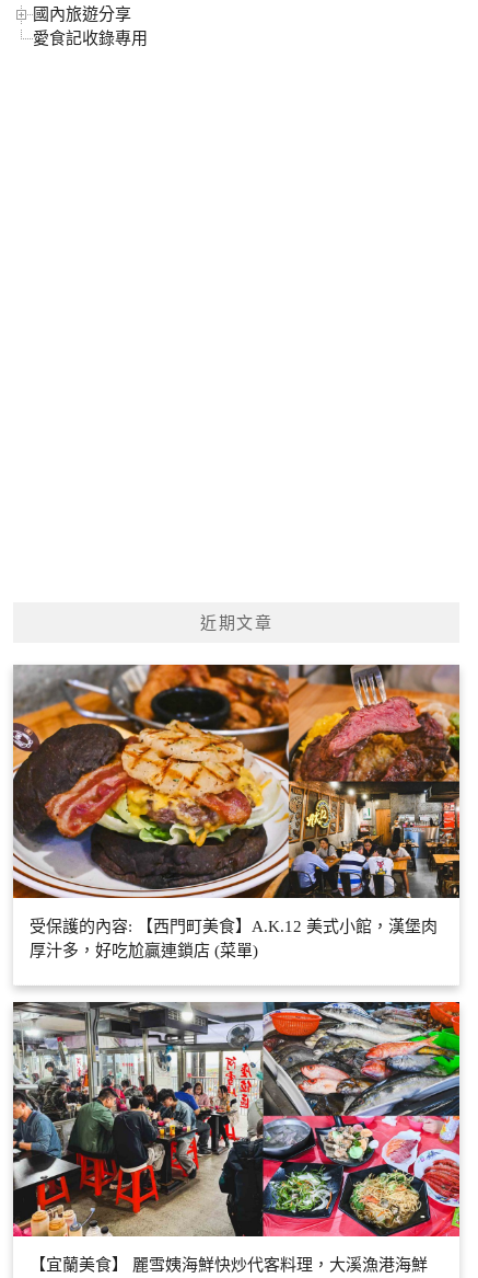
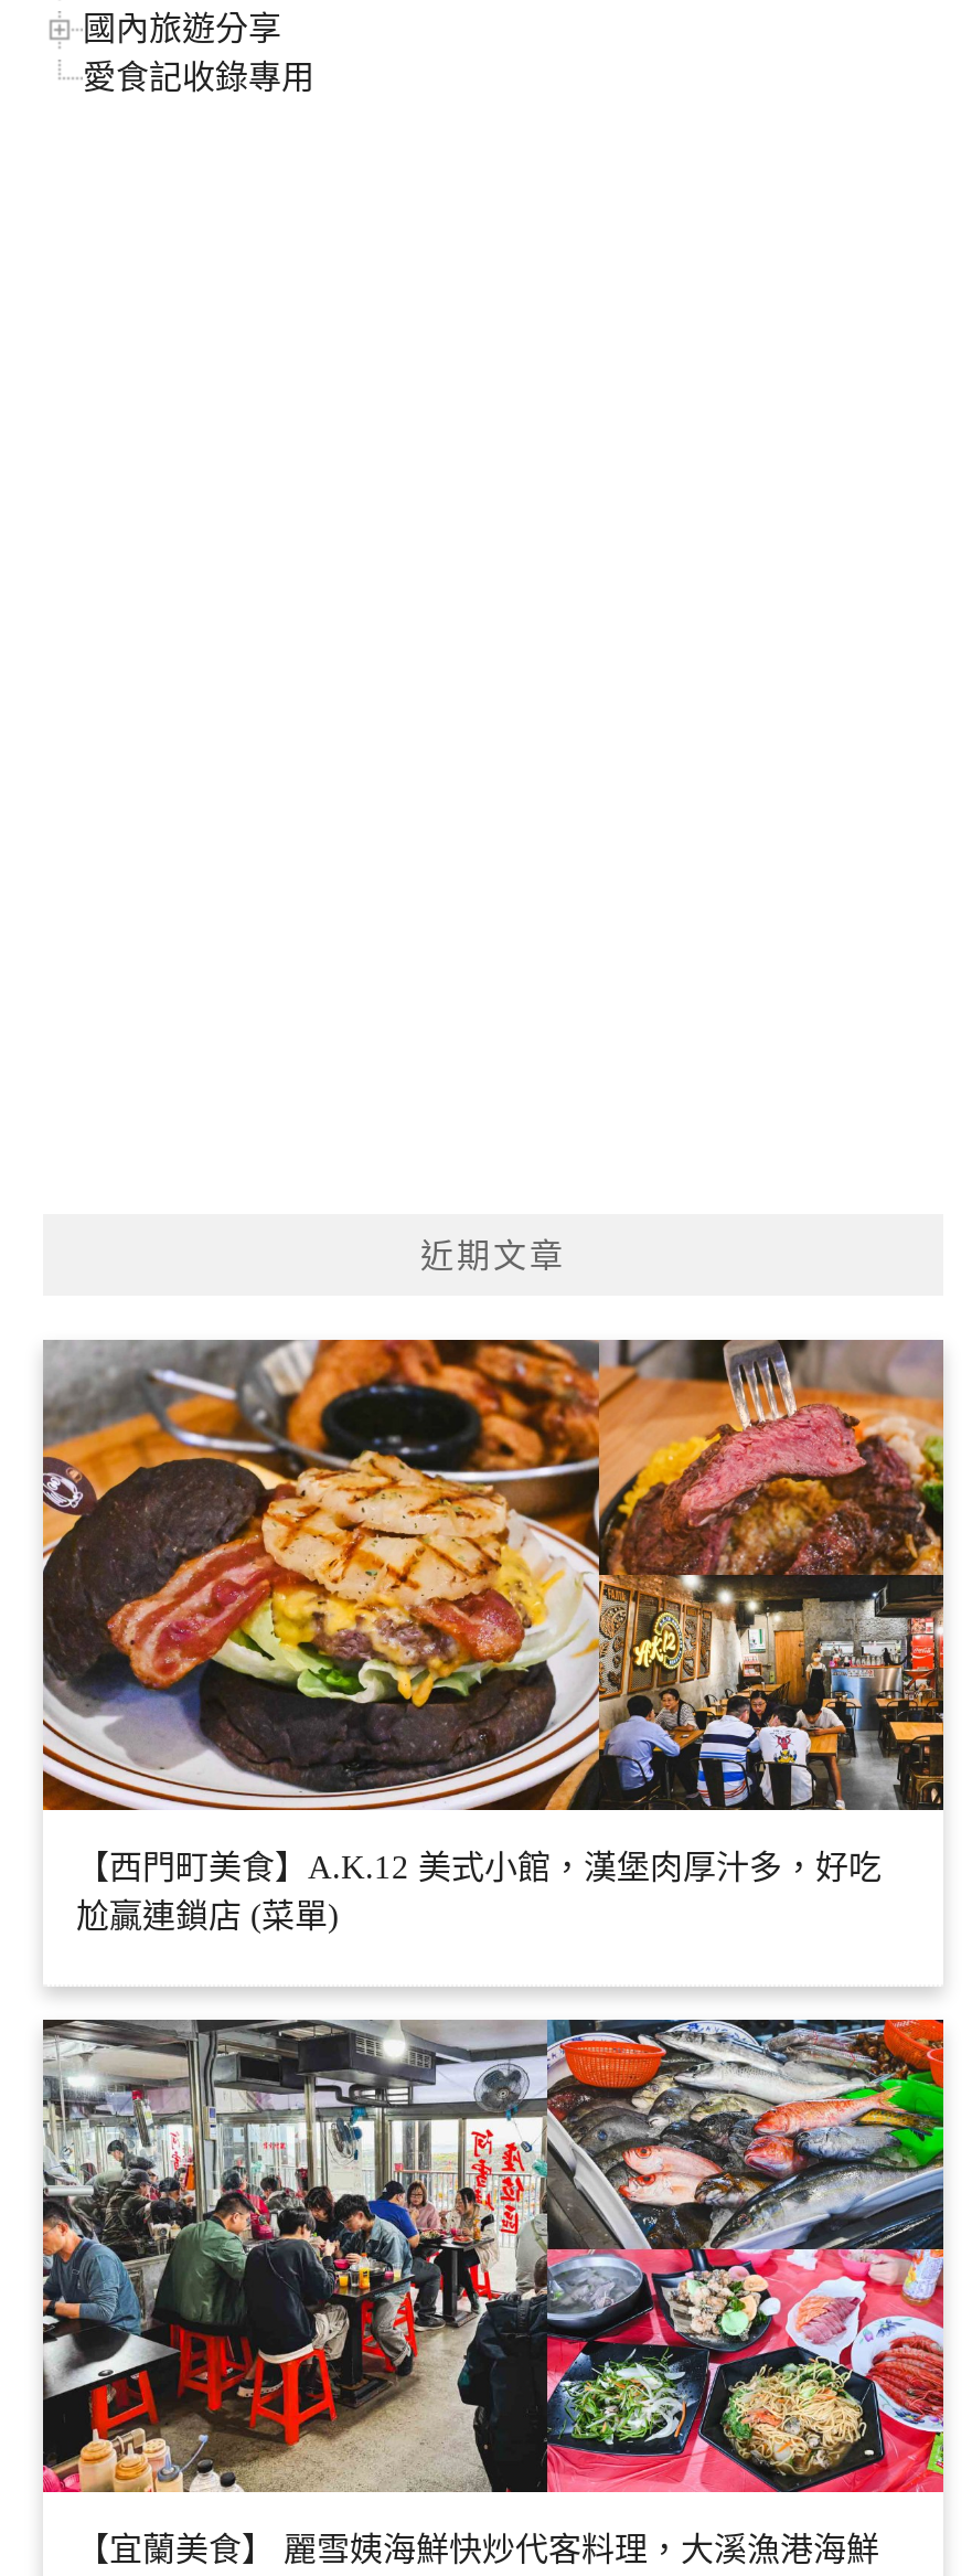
- 受保護的內容: 【西門町美食】A.K.12 美式小館，漢堡肉
- 厚汁多，好吃尬贏連鎖店 (菜單)
+ 【西門町美食】A.K.12 美式小館，漢堡肉厚汁多，好吃
+ 尬贏連鎖店 (菜單)
